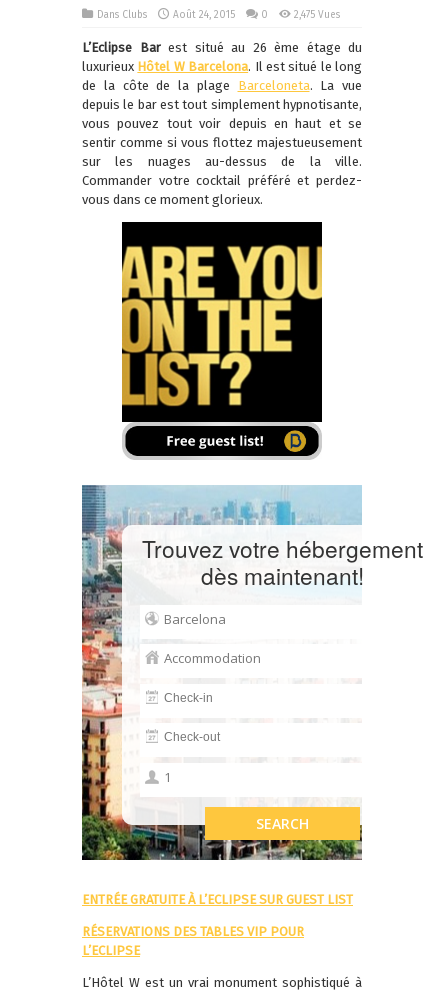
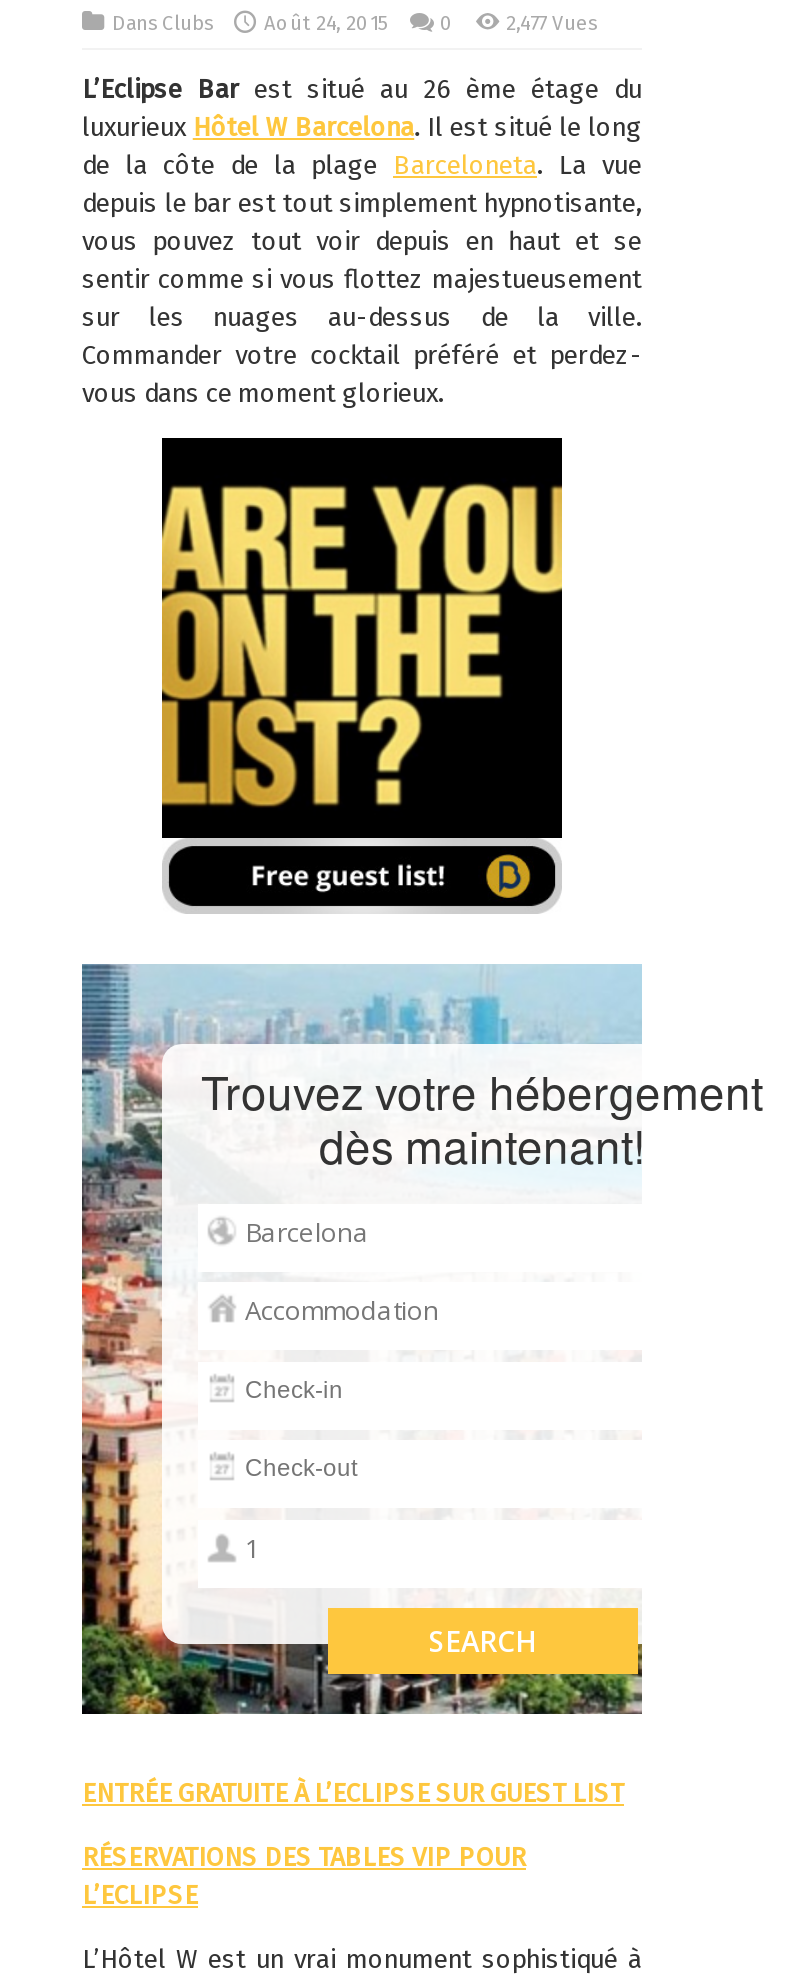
- 2,475 Vues
+ 2,477 Vues
